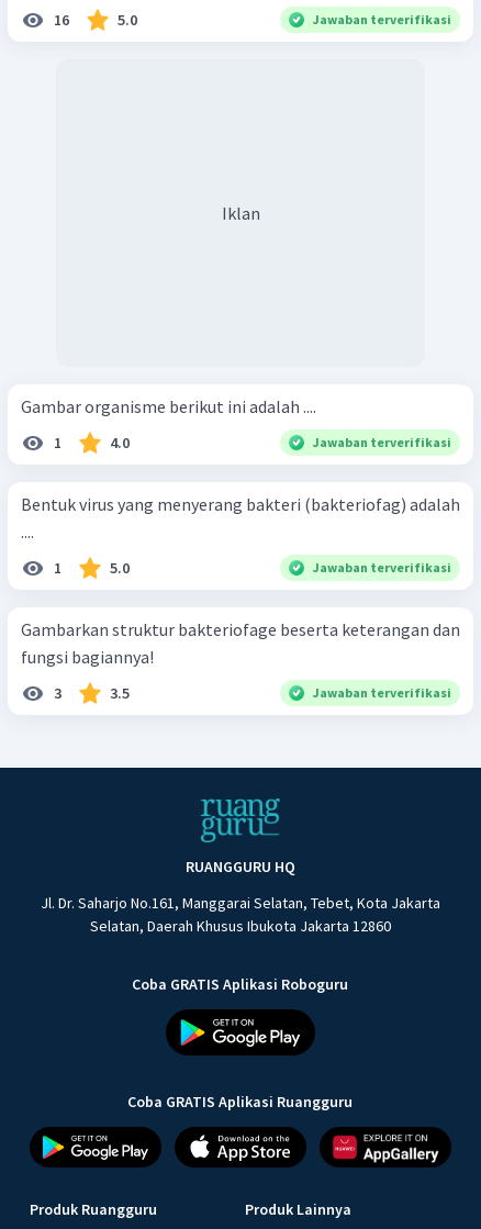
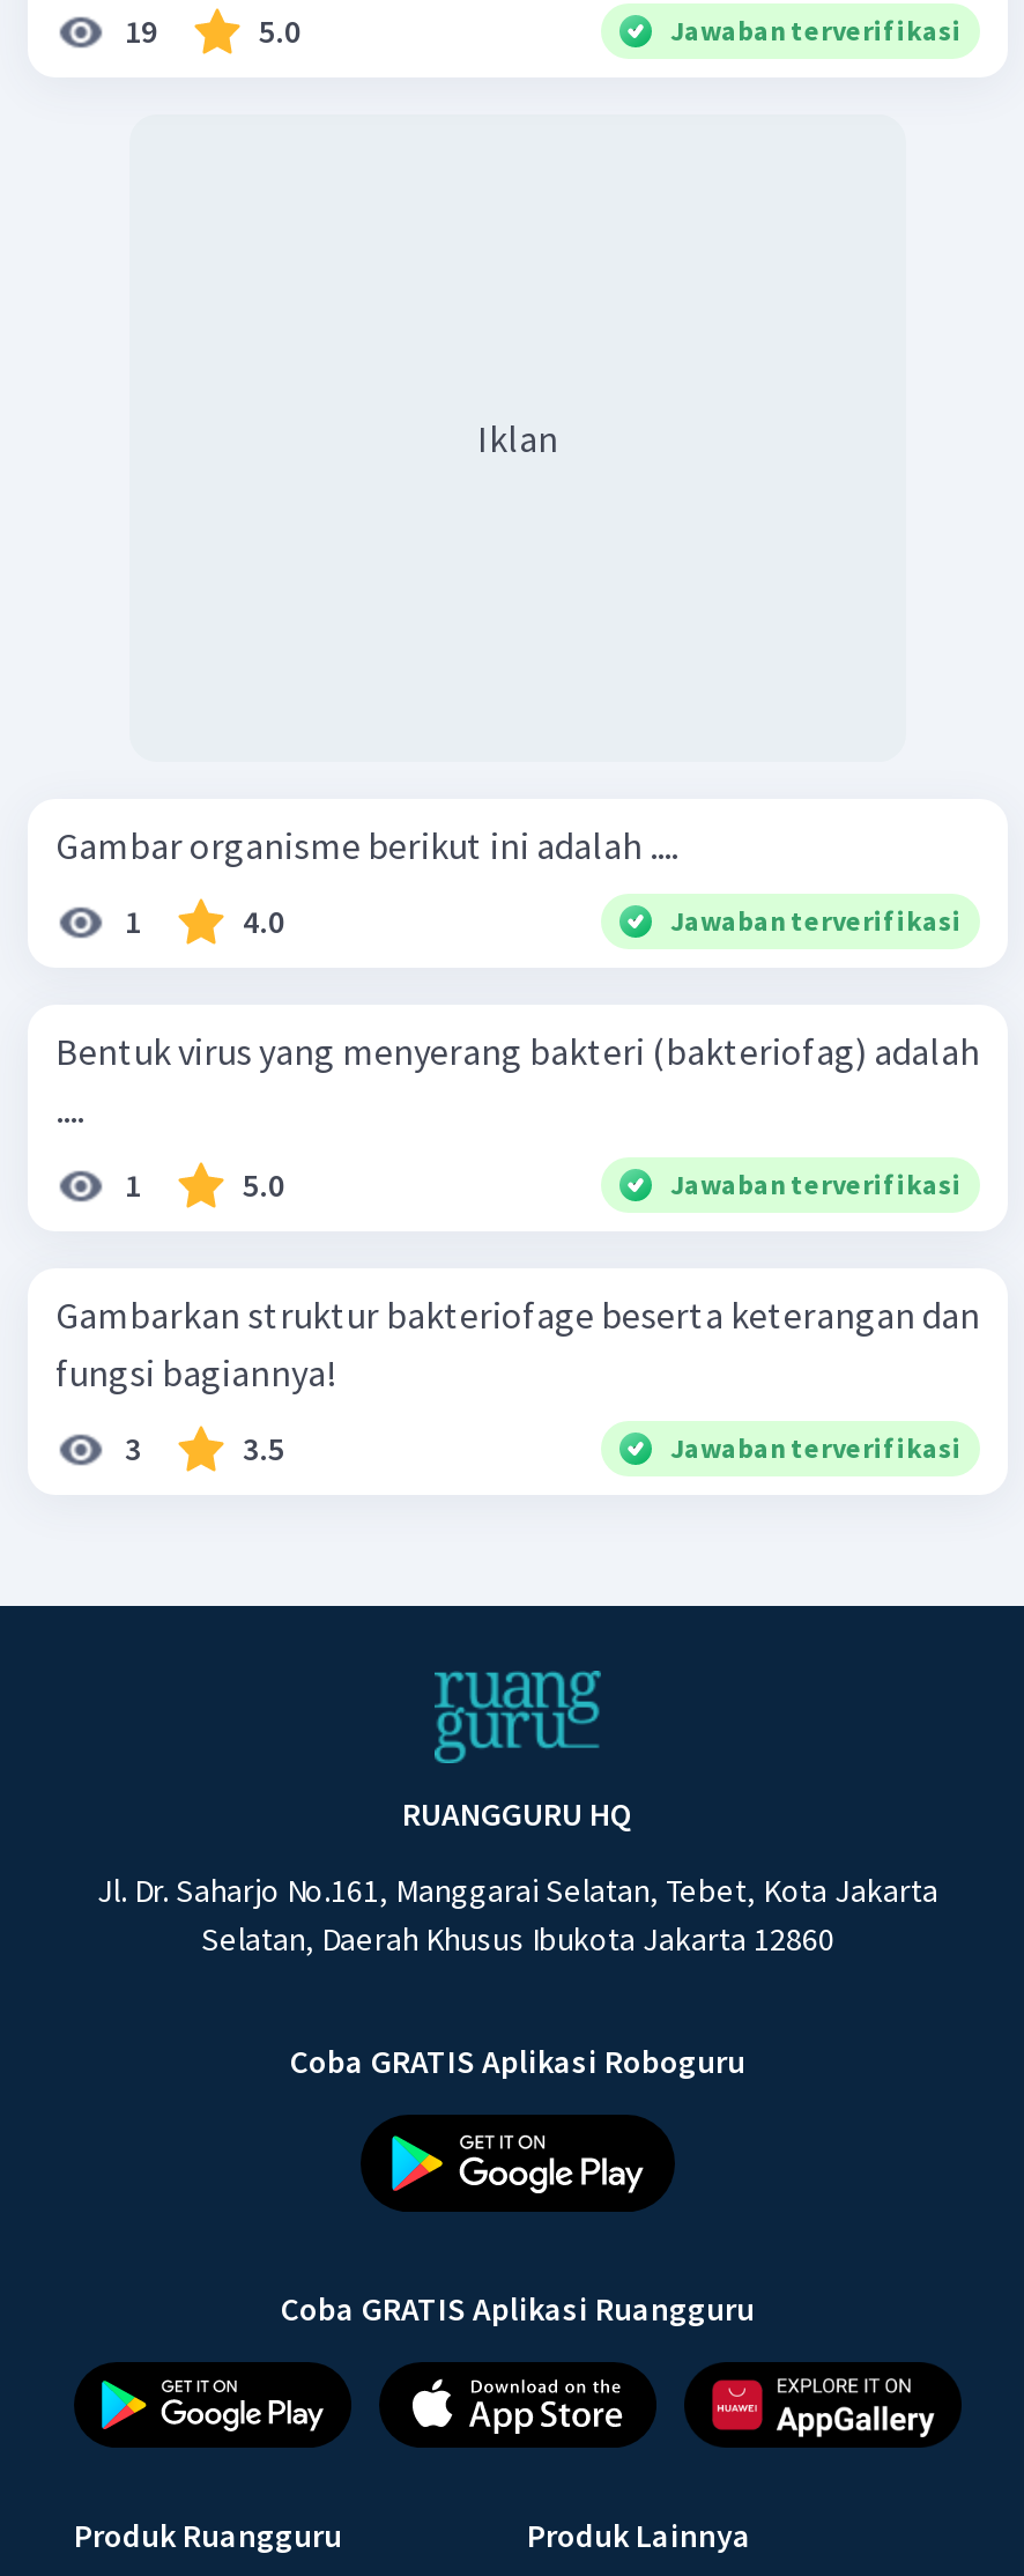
- 16
+ 19
